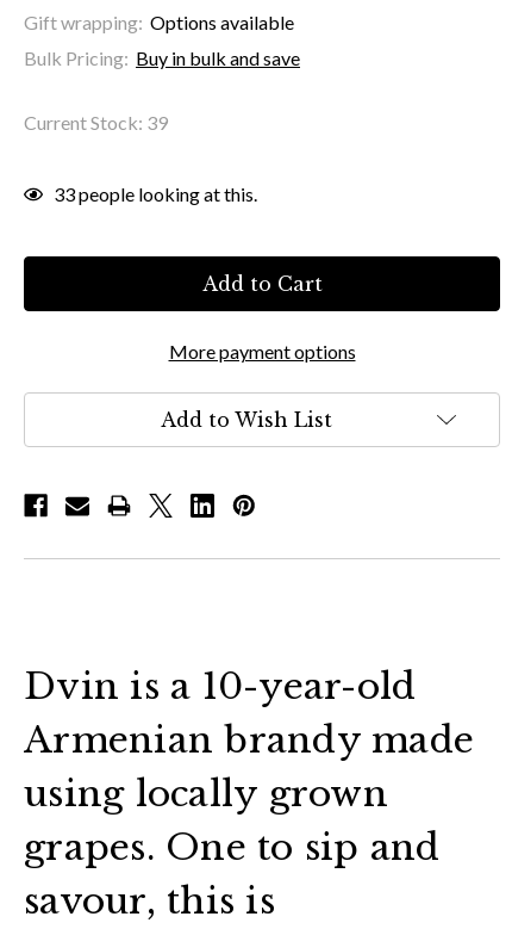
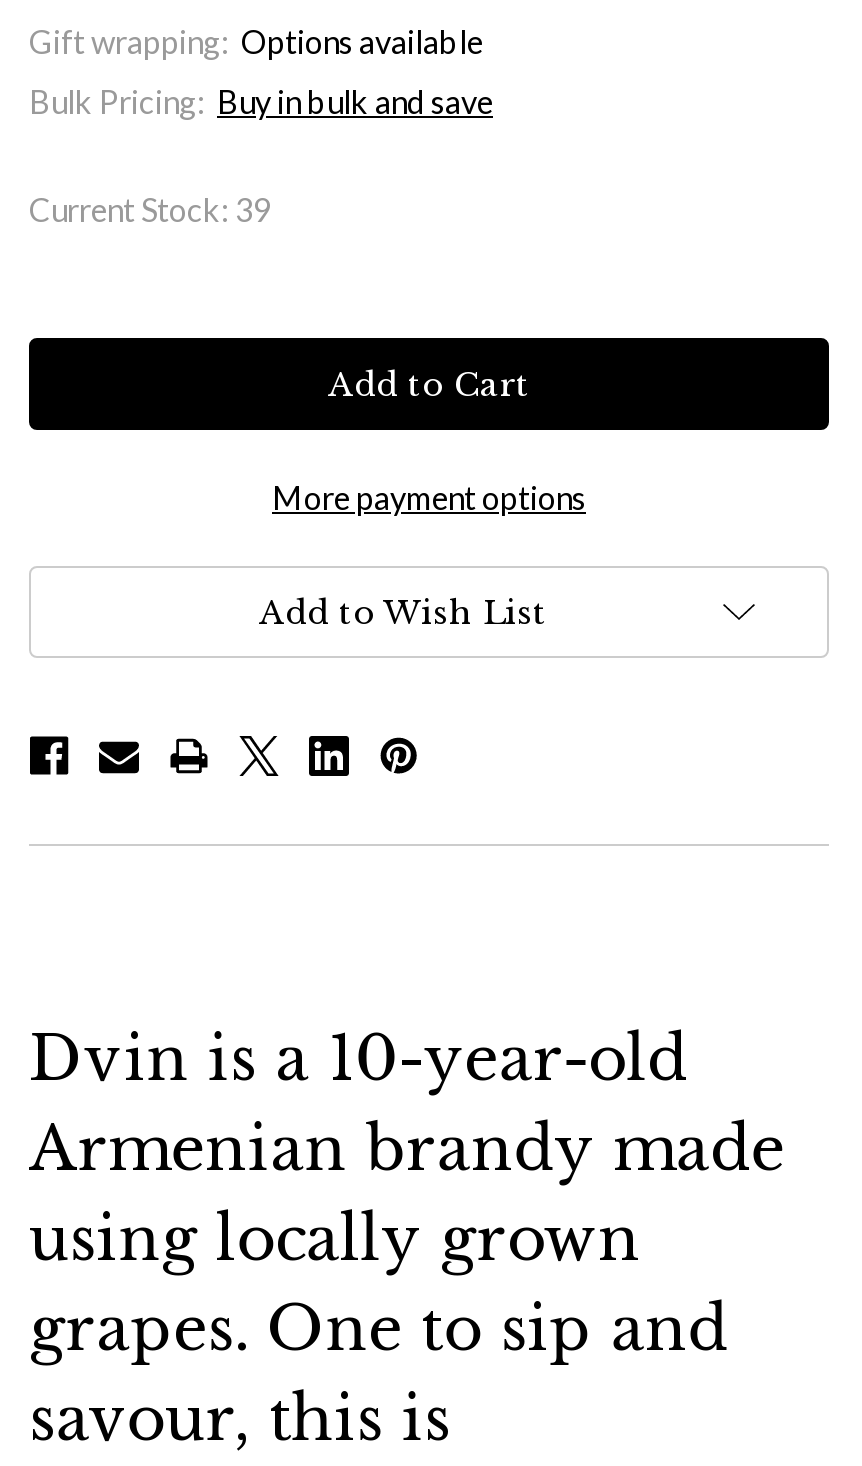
- 33 people looking at this.
